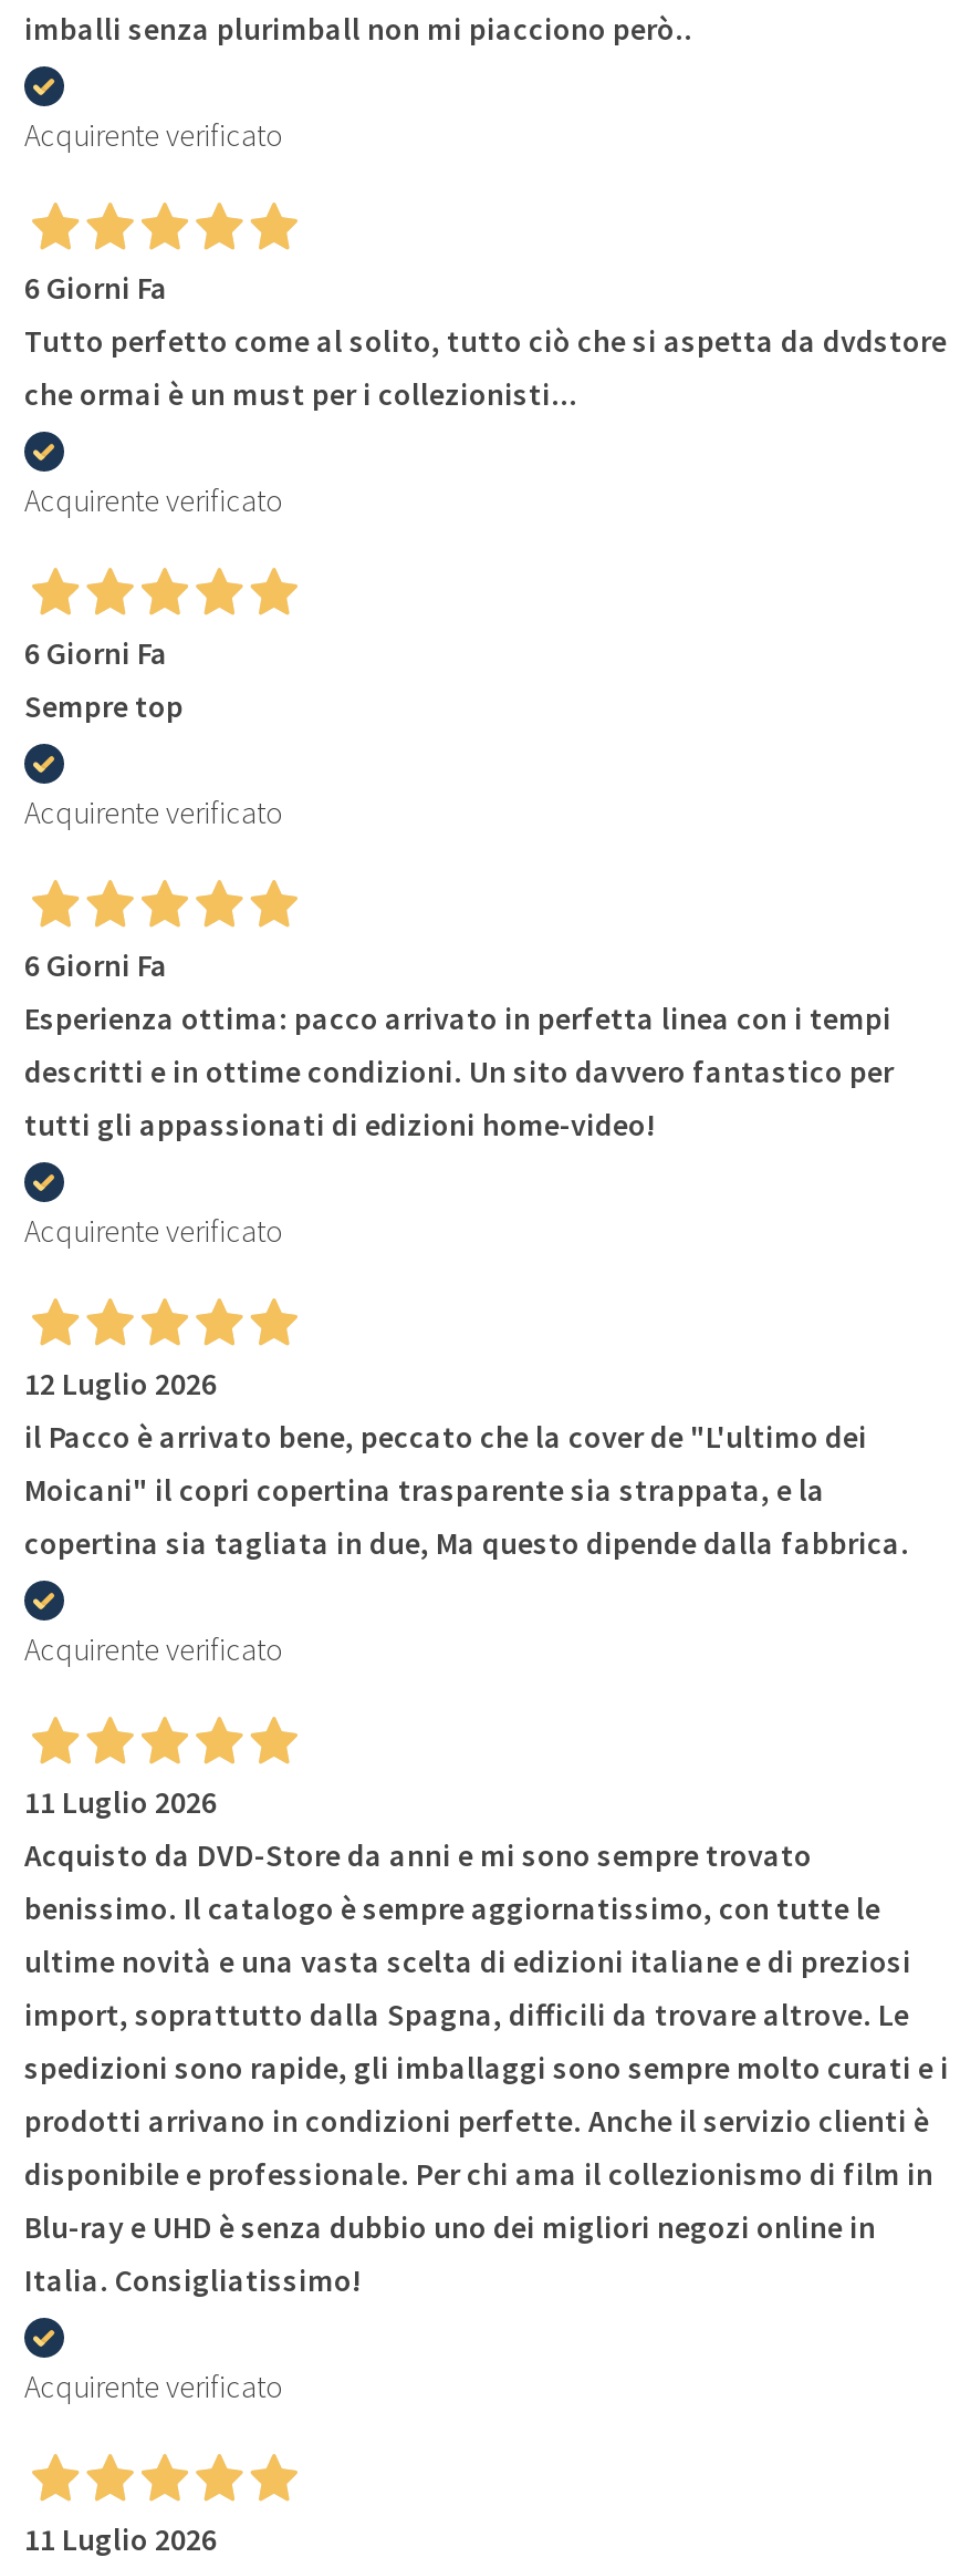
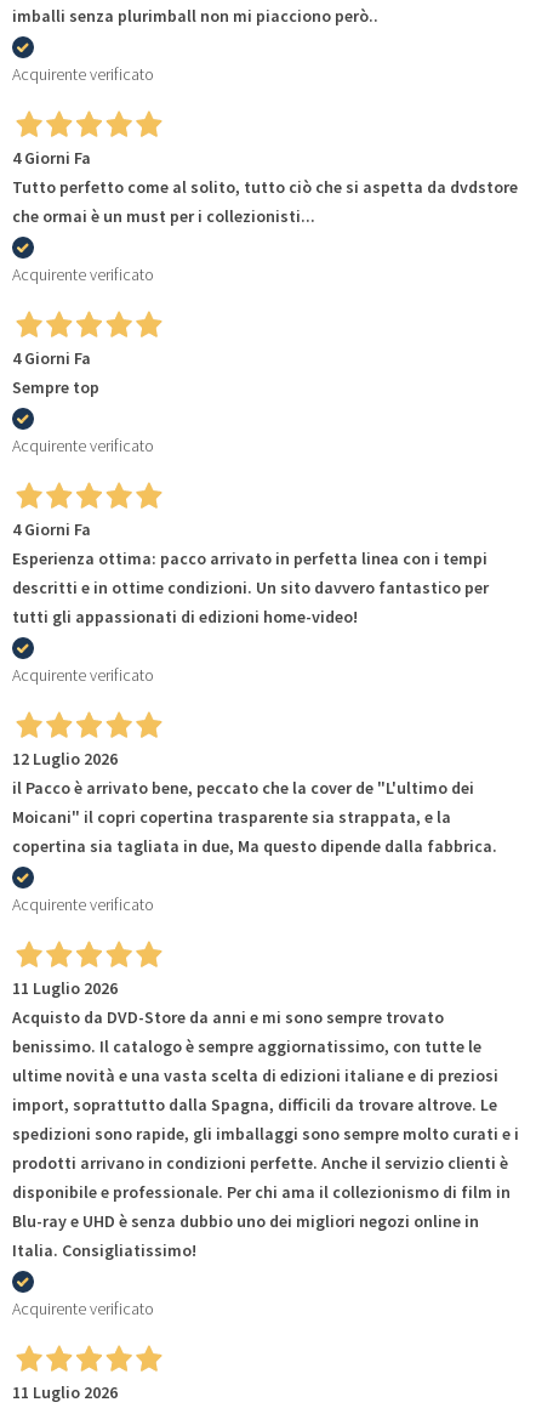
- 6 Giorni Fa
+ 4 Giorni Fa

- 6 Giorni Fa
+ 4 Giorni Fa

- 6 Giorni Fa
+ 4 Giorni Fa
